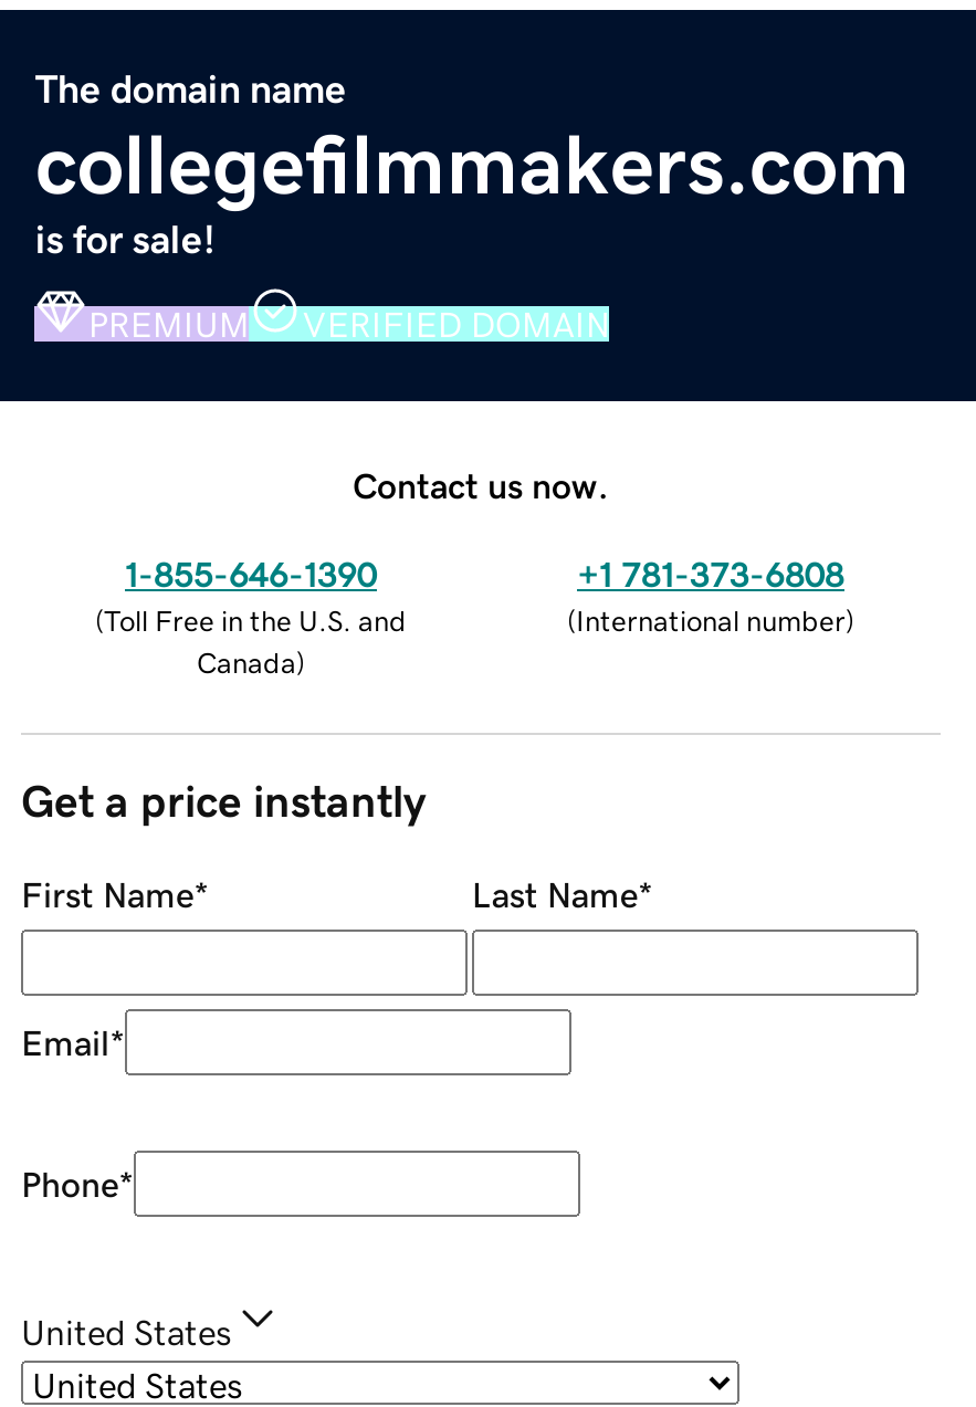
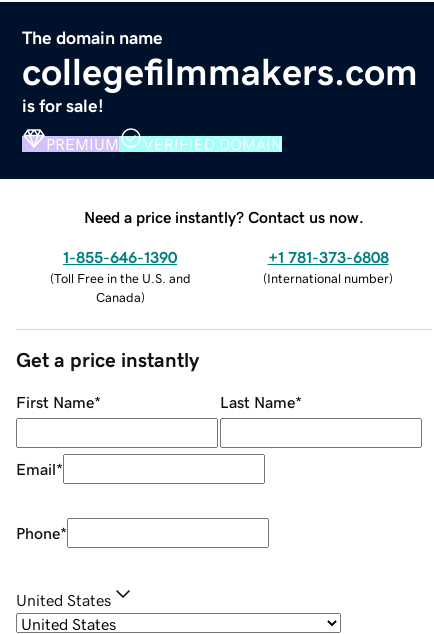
- Contact us now.
+ Need a price instantly? Contact us now.
